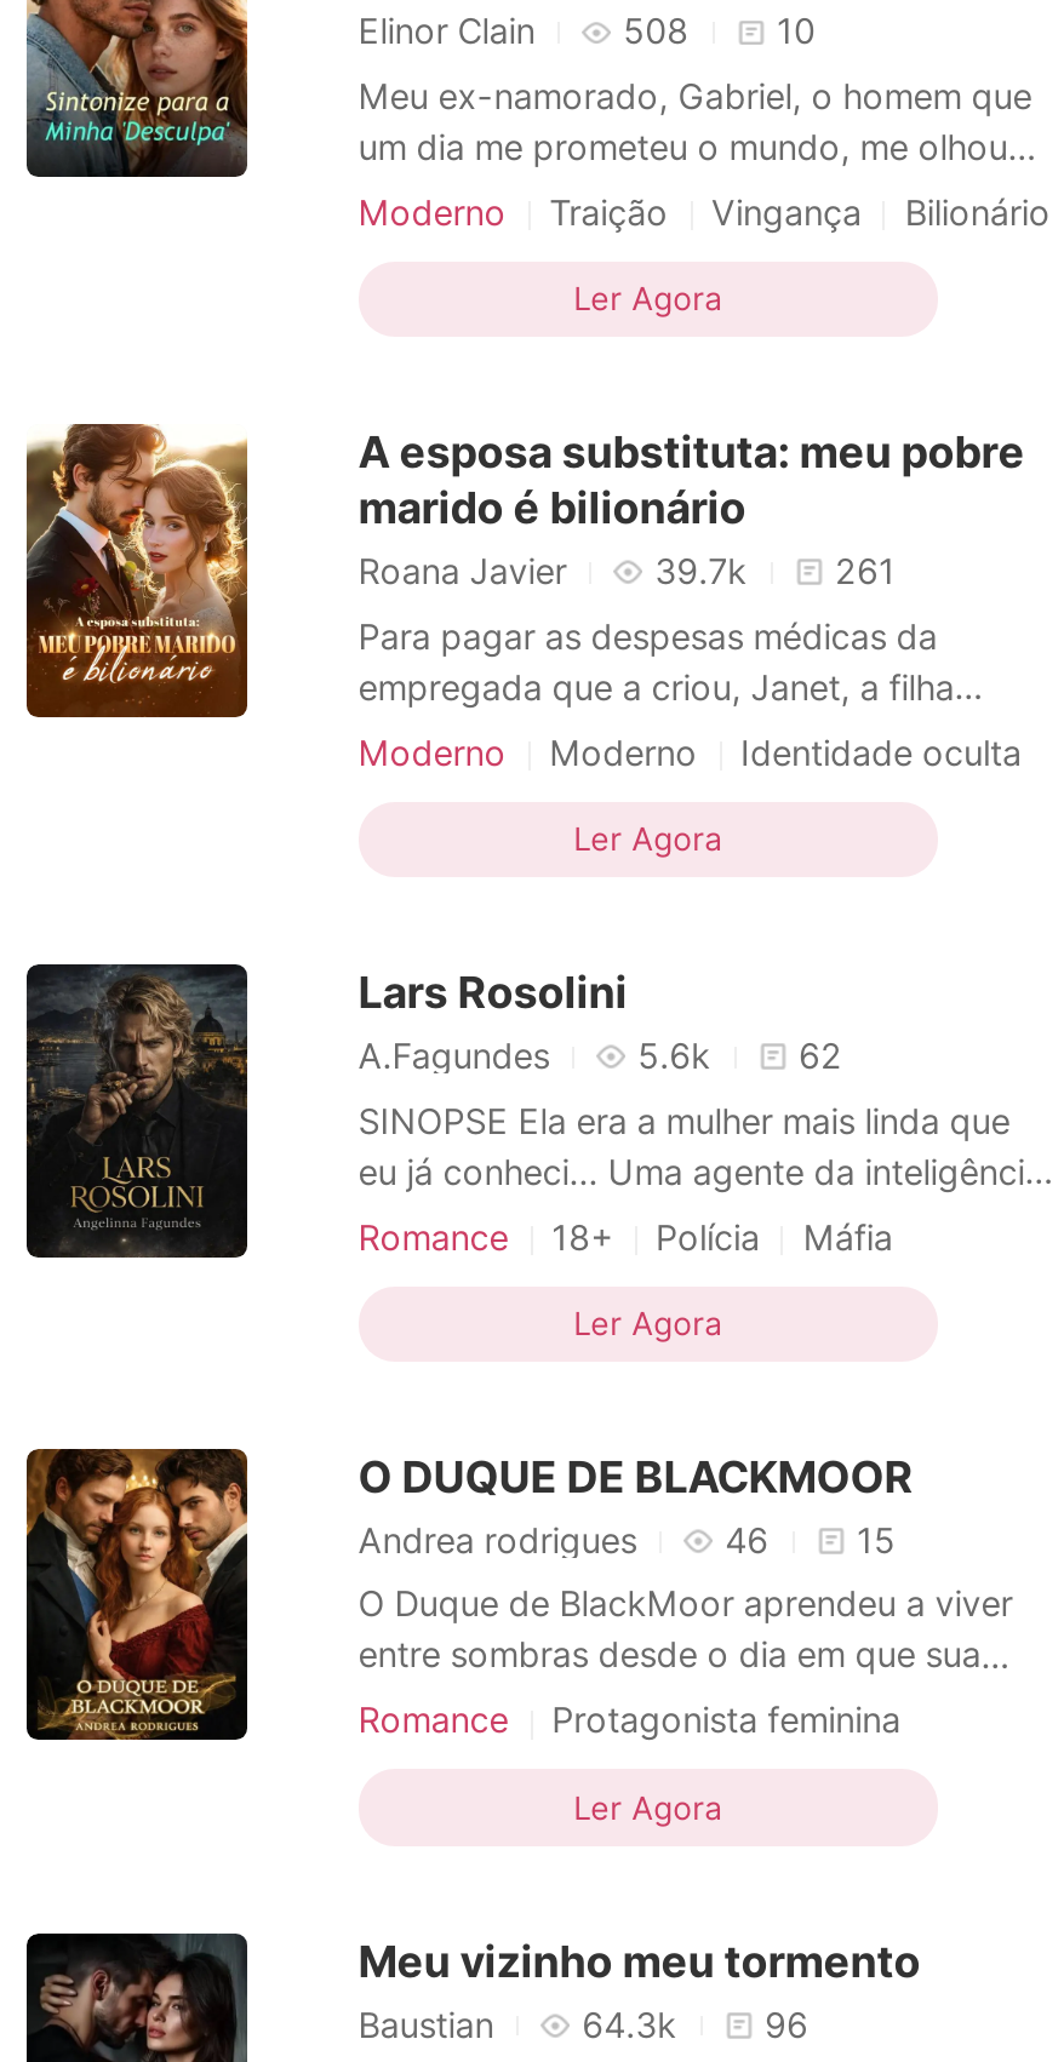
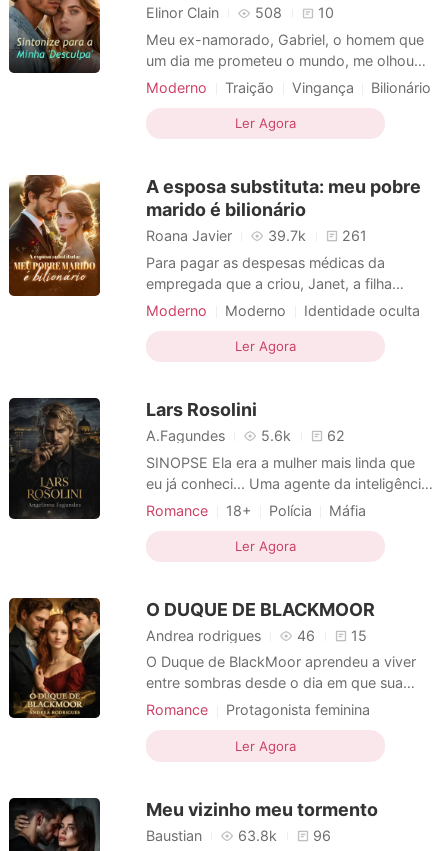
- 64.3k
+ 63.8k
